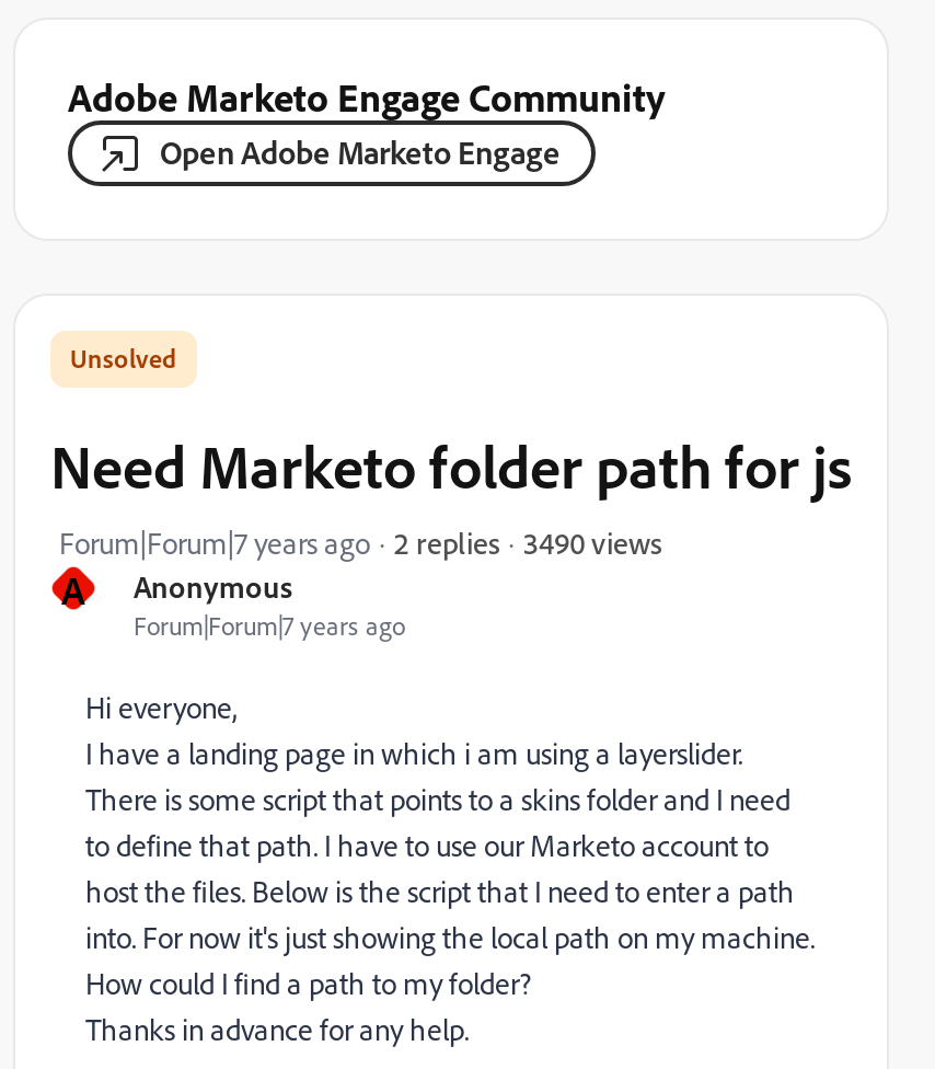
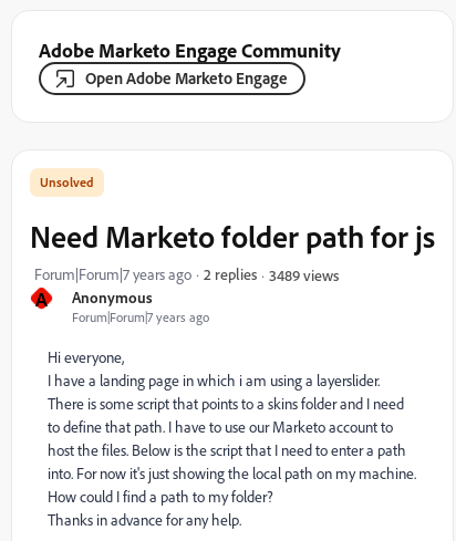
- 3490 views
+ 3489 views
